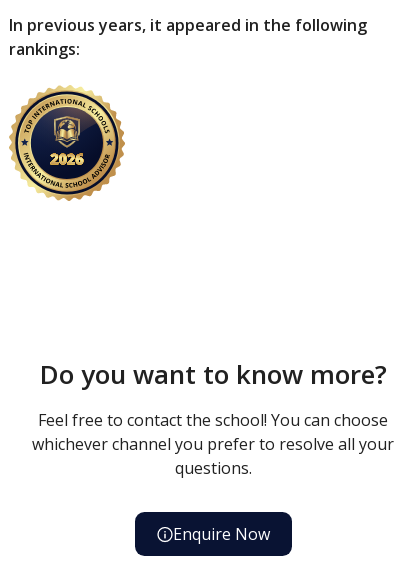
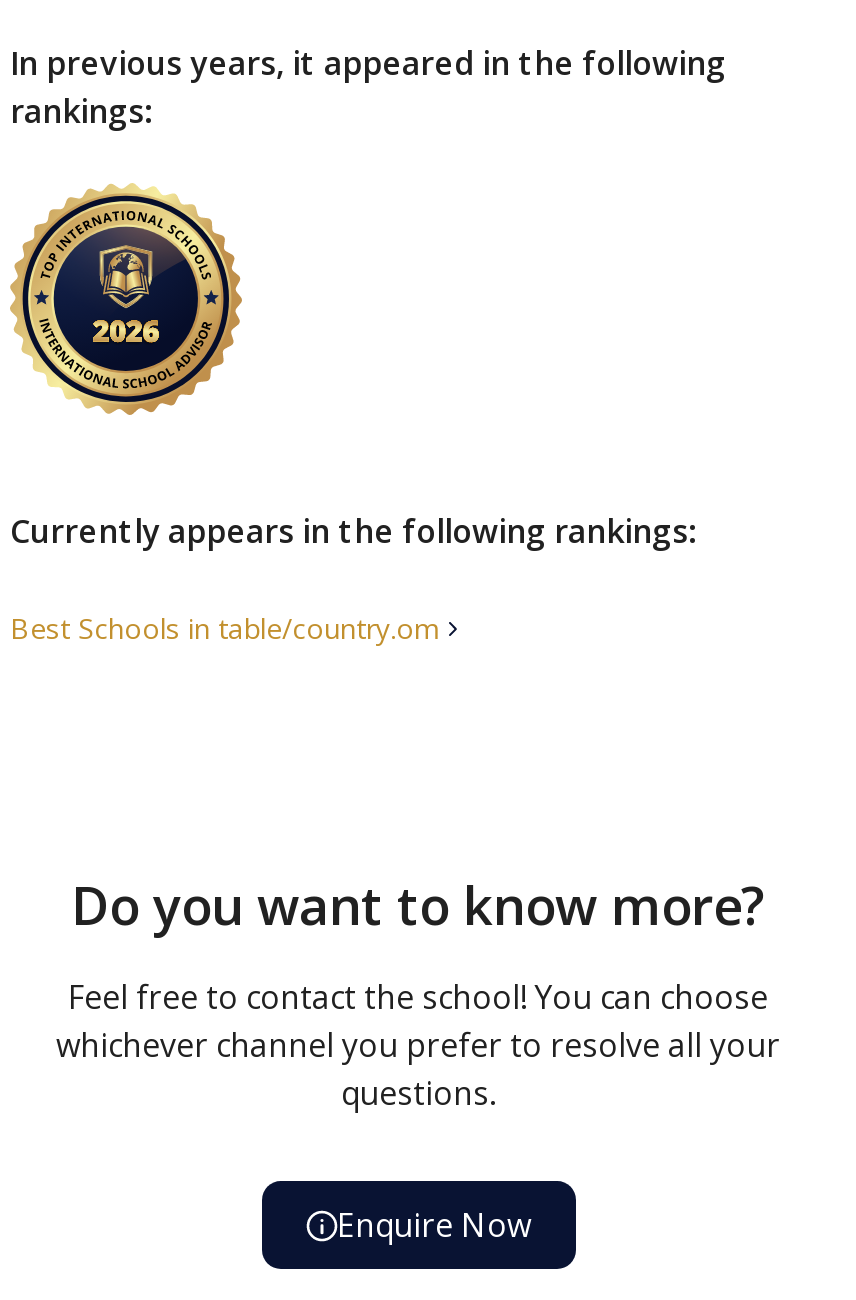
+ Currently appears in the following rankings:
+ Best Schools in table/country.om
